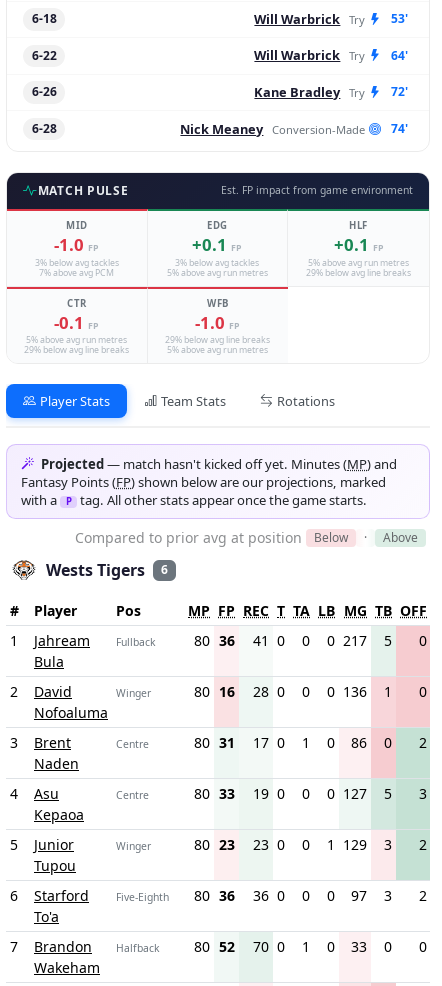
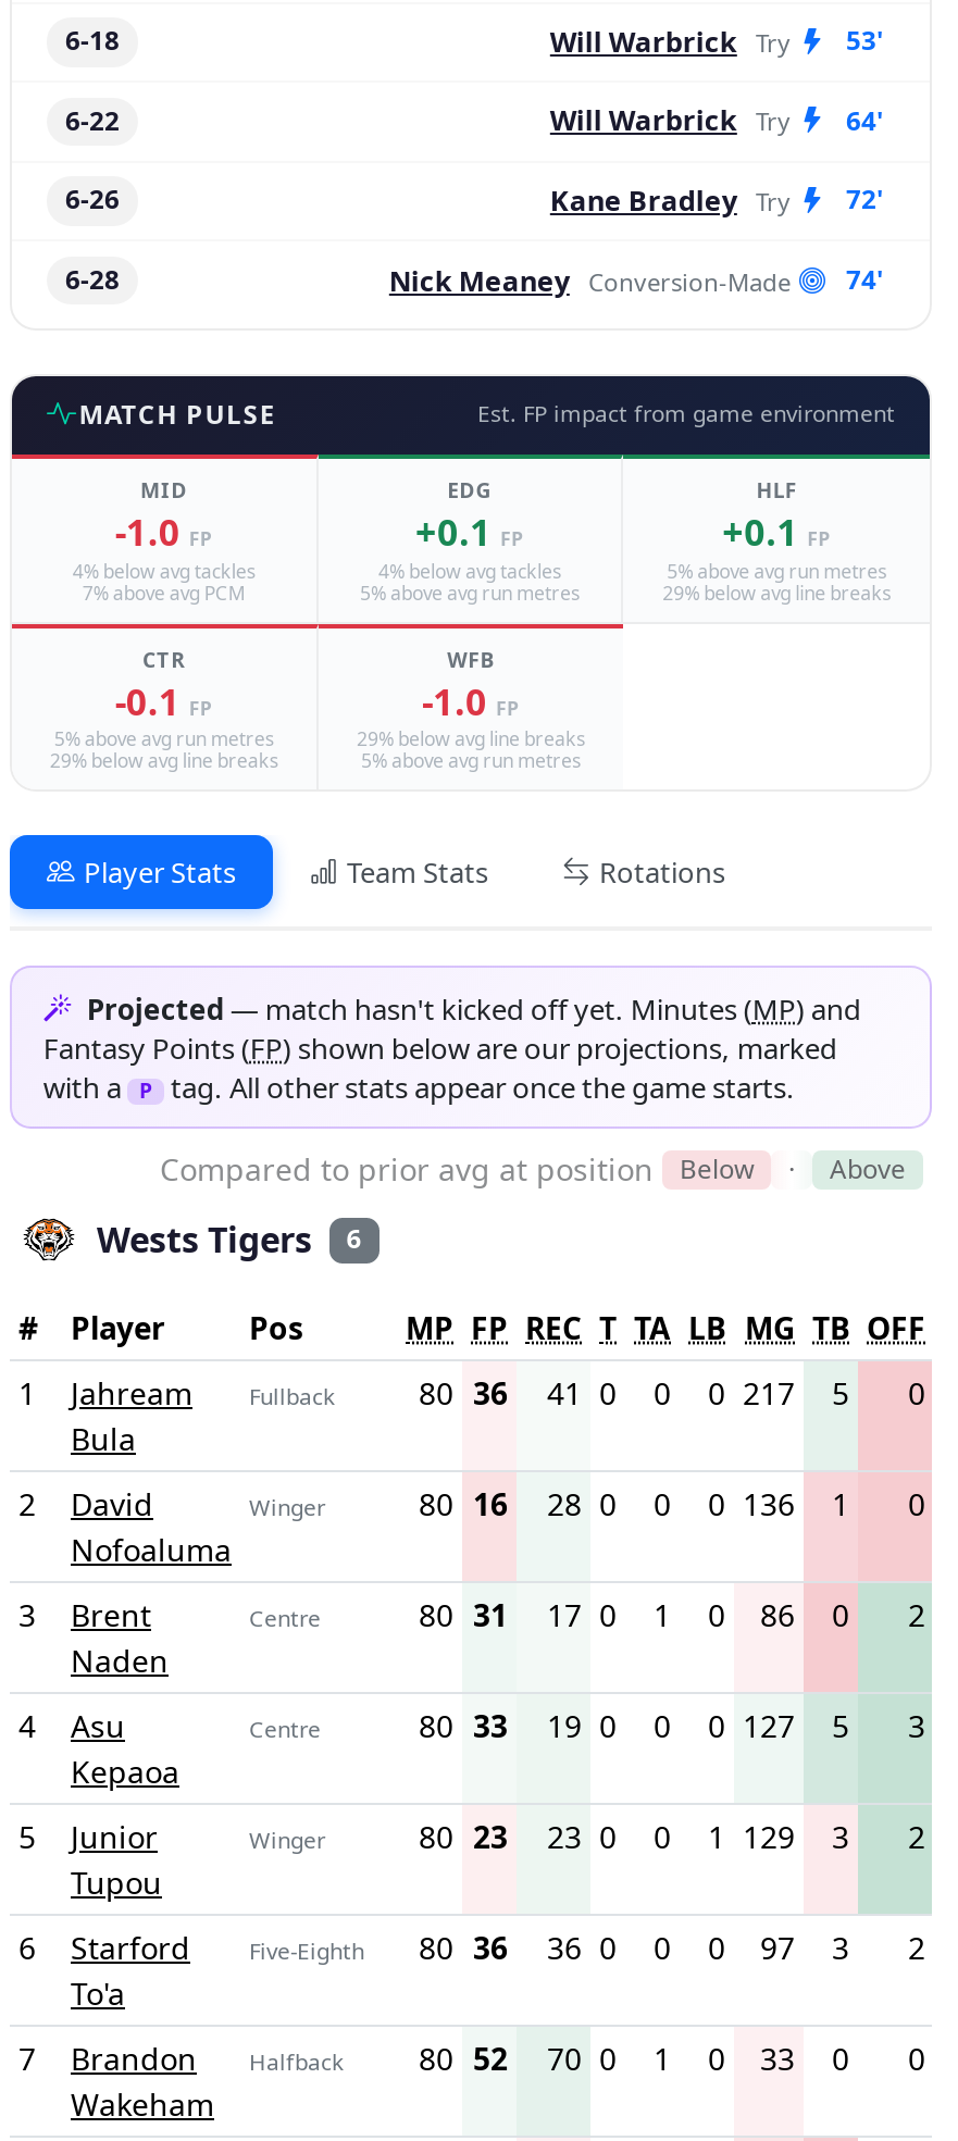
- 3% below avg tackles
+ 4% below avg tackles

- 3% below avg tackles
+ 4% below avg tackles
